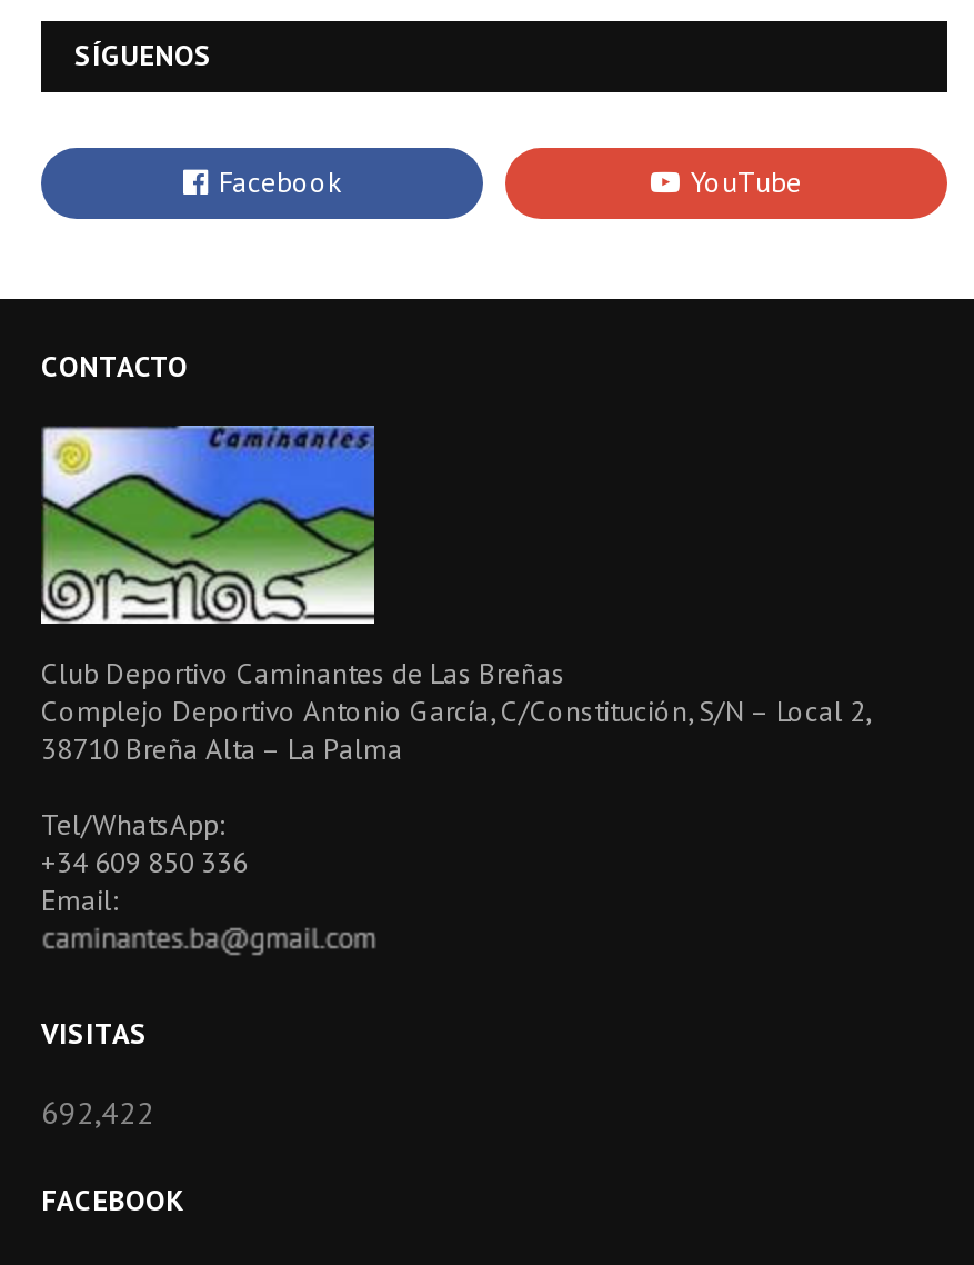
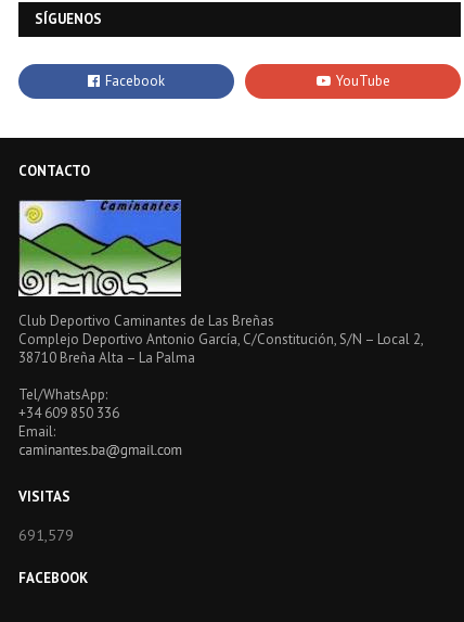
- 692,422
+ 691,579
